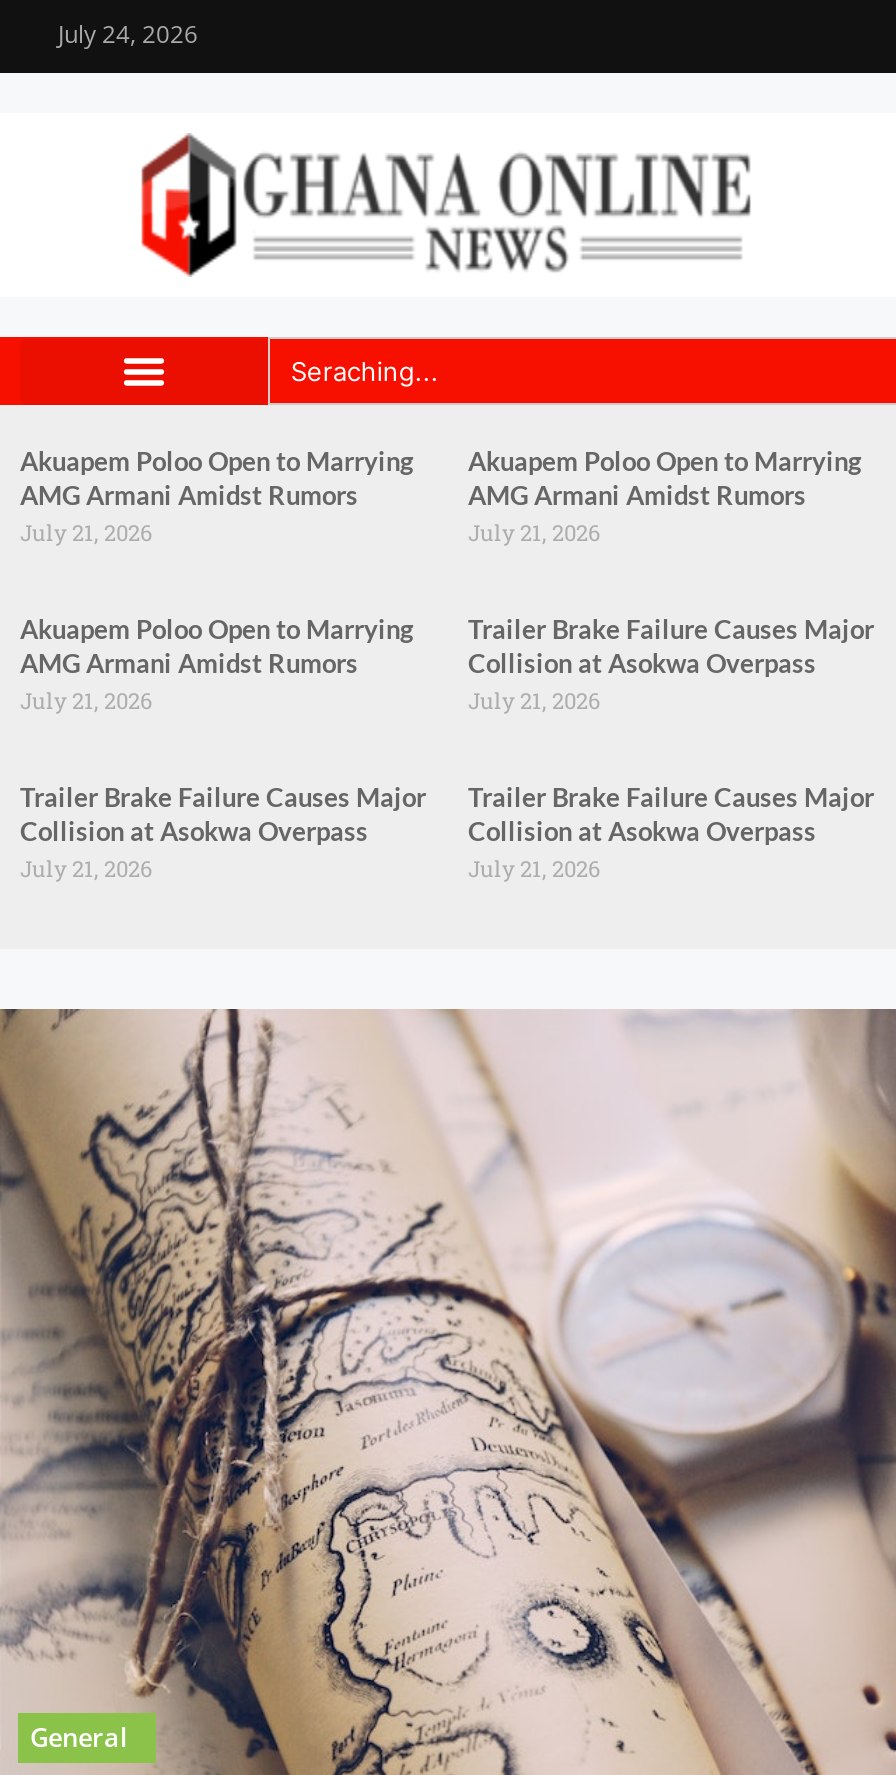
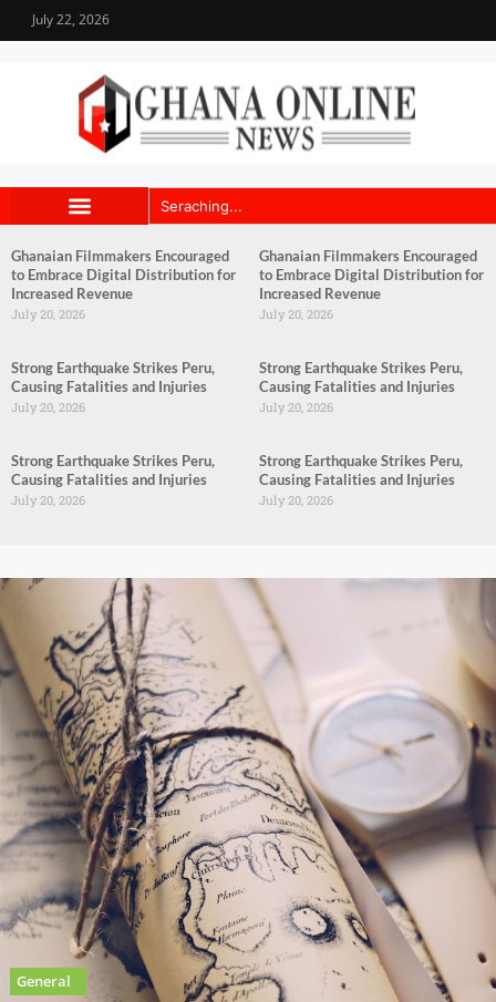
- July 24, 2026
+ July 22, 2026

- Akuapem Poloo Open to Marrying
- AMG Armani Amidst Rumors
- July 21, 2026
+ Ghanaian Filmmakers Encouraged
+ to Embrace Digital Distribution for
+ Increased Revenue
+ July 20, 2026

- Akuapem Poloo Open to Marrying
- AMG Armani Amidst Rumors
- July 21, 2026
+ Ghanaian Filmmakers Encouraged
+ to Embrace Digital Distribution for
+ Increased Revenue
+ July 20, 2026

- Akuapem Poloo Open to Marrying
- AMG Armani Amidst Rumors
- July 21, 2026
+ Strong Earthquake Strikes Peru,
+ Causing Fatalities and Injuries
+ July 20, 2026

- Trailer Brake Failure Causes Major
- Collision at Asokwa Overpass
- July 21, 2026
+ Strong Earthquake Strikes Peru,
+ Causing Fatalities and Injuries
+ July 20, 2026

- Trailer Brake Failure Causes Major
- Collision at Asokwa Overpass
- July 21, 2026
+ Strong Earthquake Strikes Peru,
+ Causing Fatalities and Injuries
+ July 20, 2026

- Trailer Brake Failure Causes Major
- Collision at Asokwa Overpass
- July 21, 2026
+ Strong Earthquake Strikes Peru,
+ Causing Fatalities and Injuries
+ July 20, 2026
